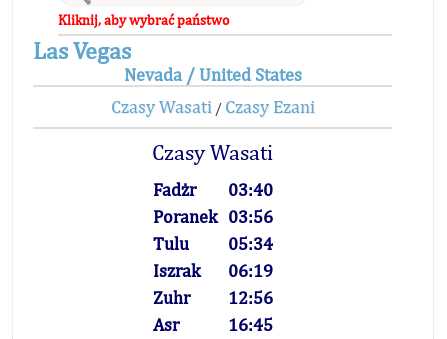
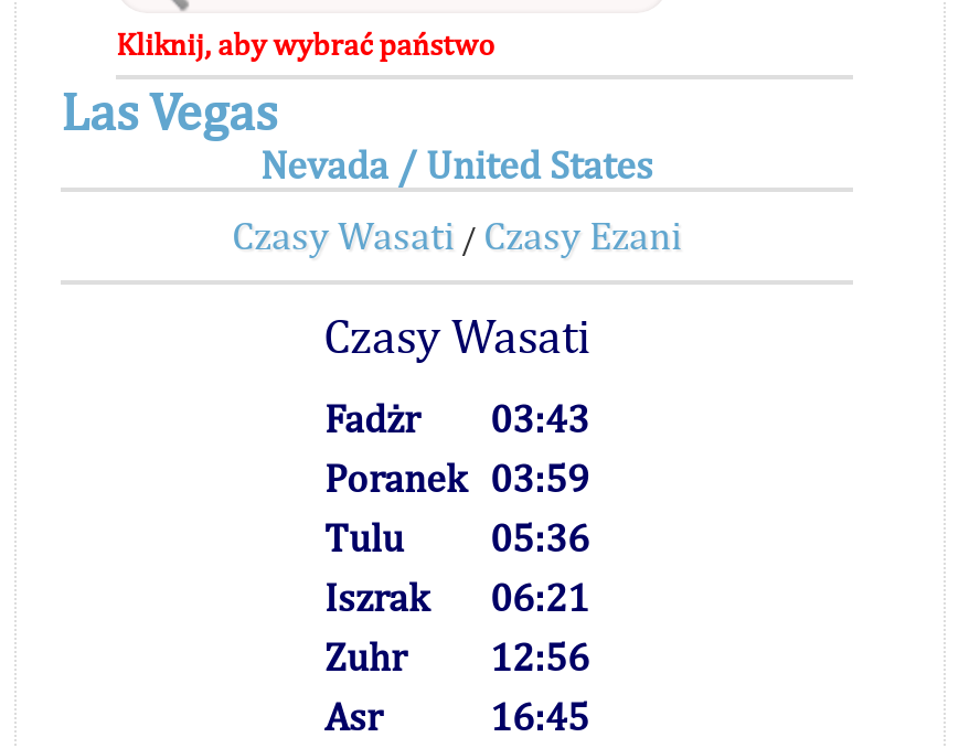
- Fadżr 03:40
+ Fadżr 03:43

- Poranek 03:56
+ Poranek 03:59

- Tulu 05:34
+ Tulu 05:36

- Iszrak 06:19
+ Iszrak 06:21
